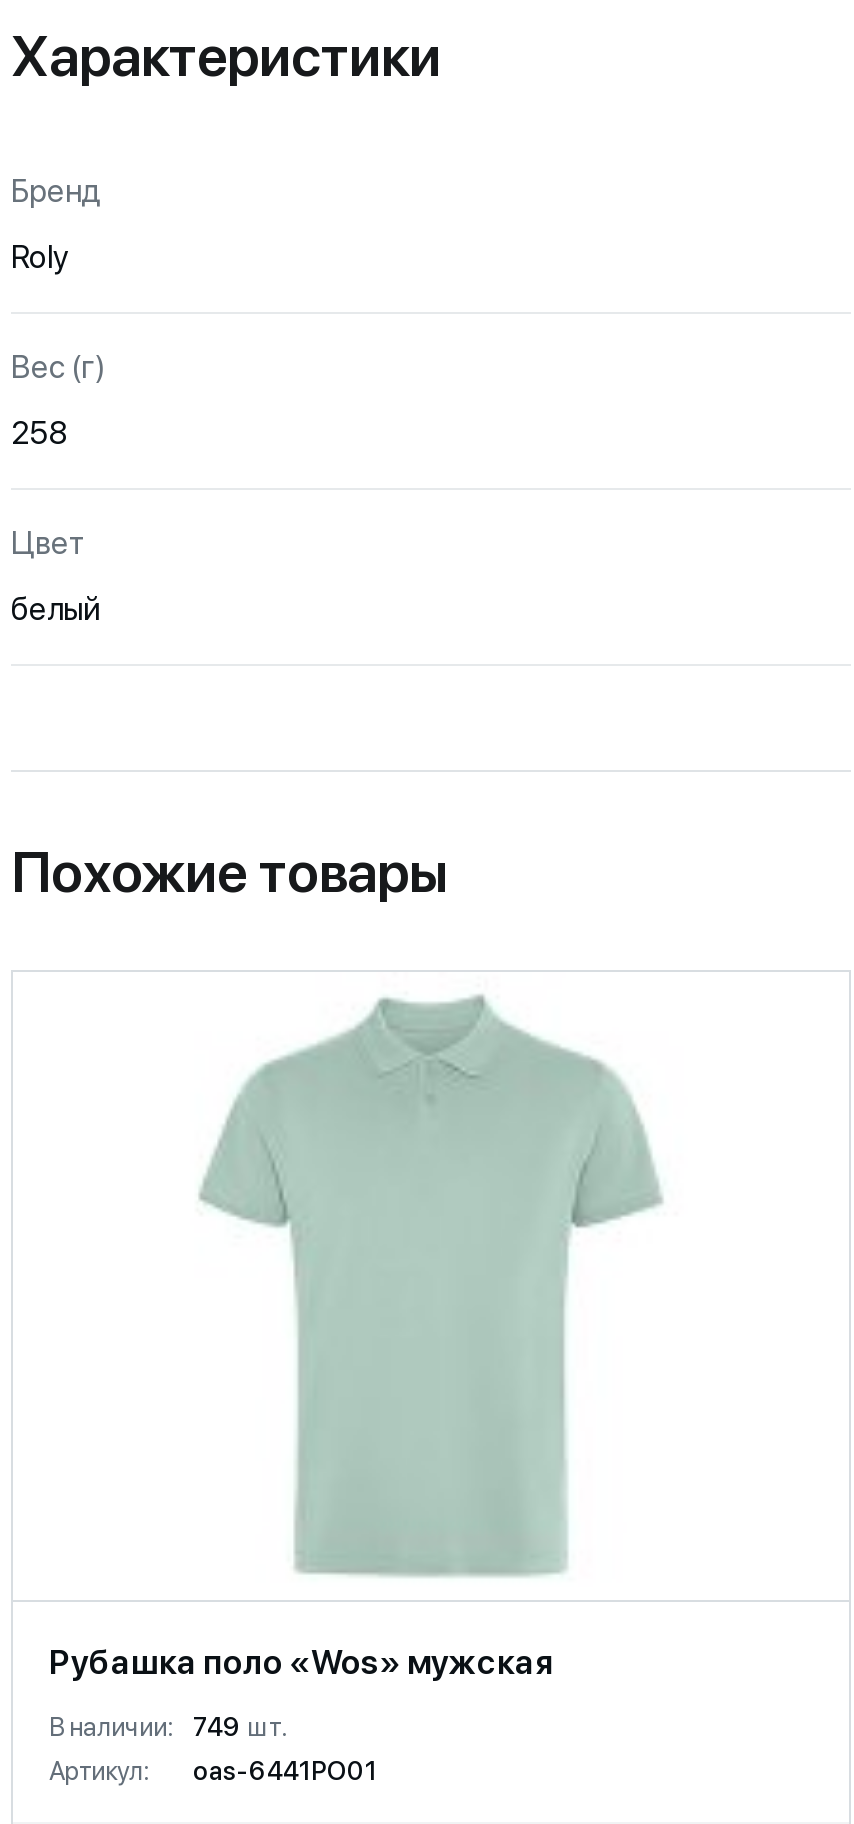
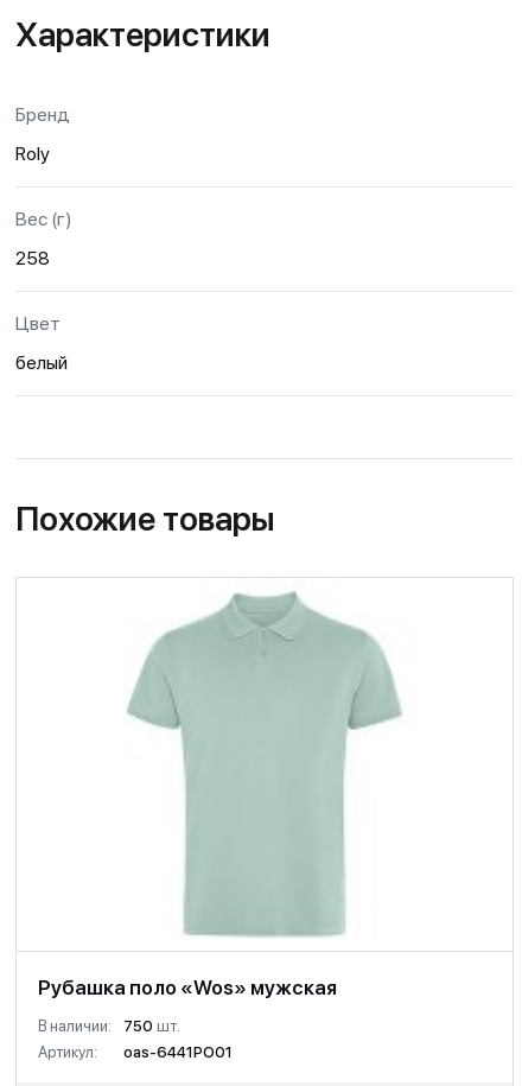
- В наличии: 749 шт.
+ В наличии: 750 шт.
